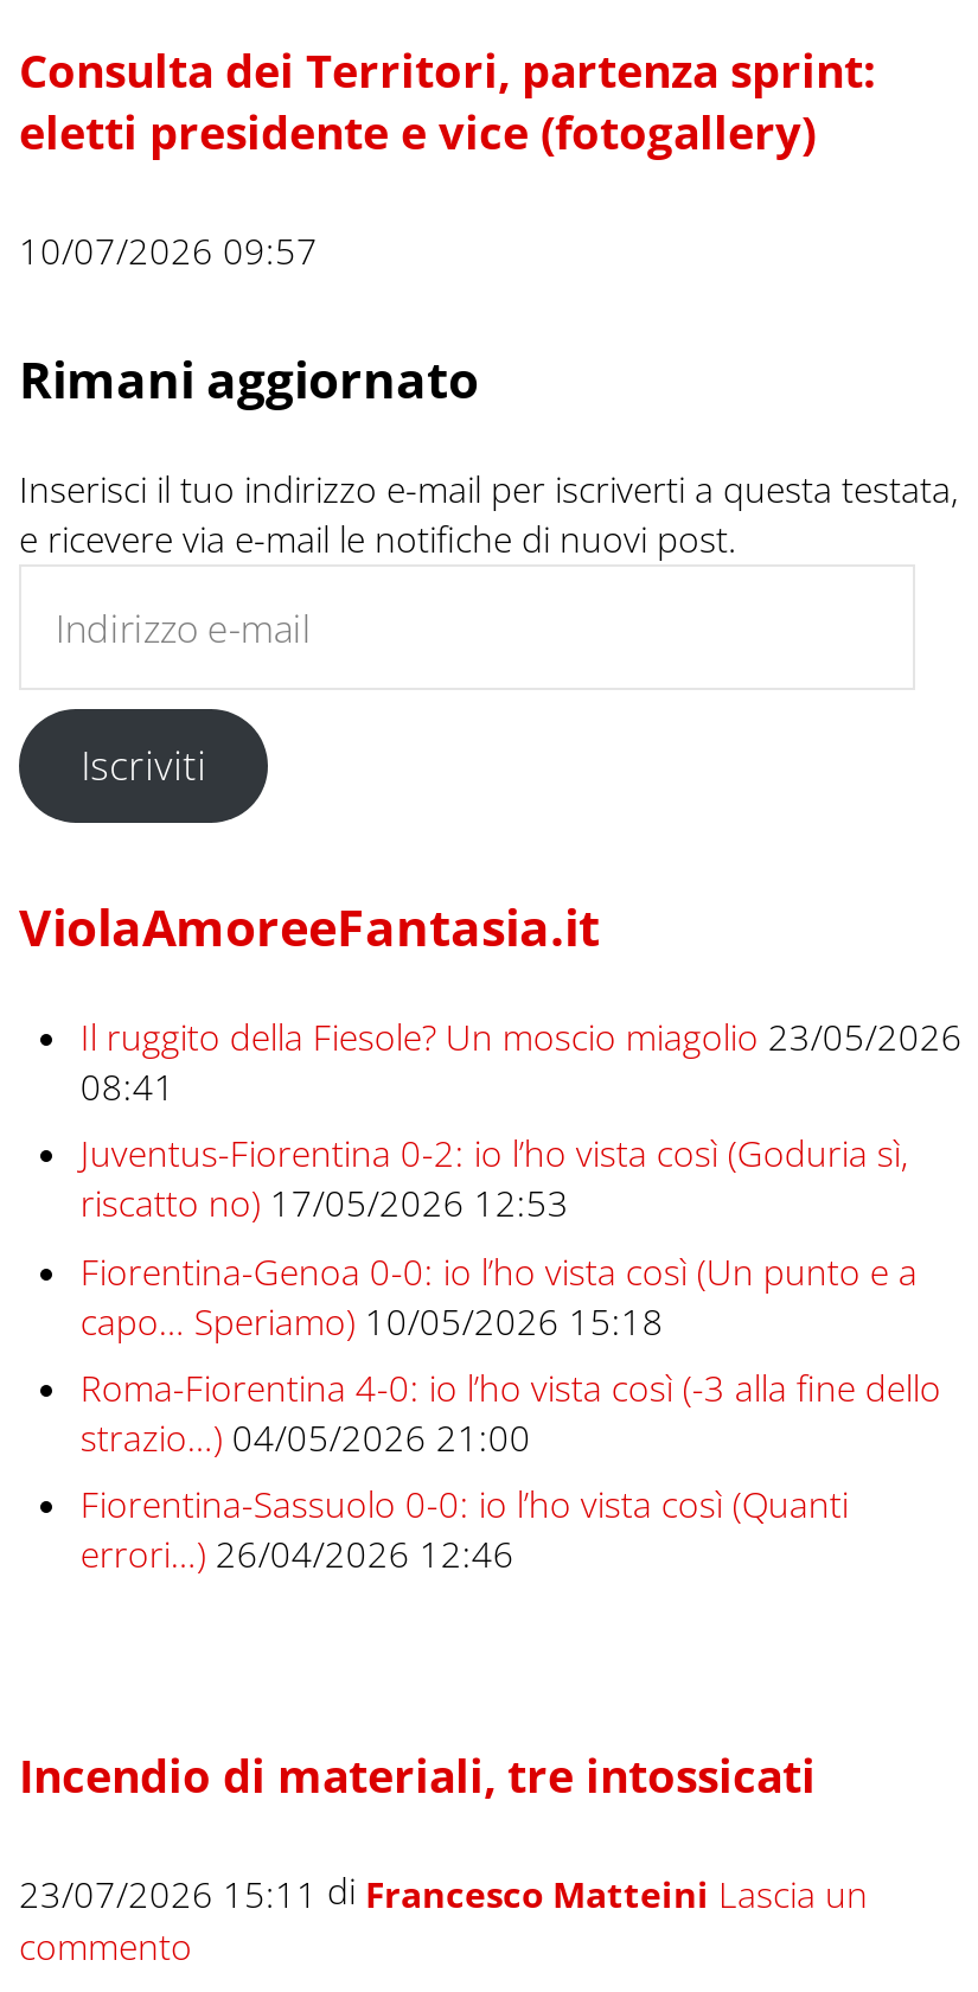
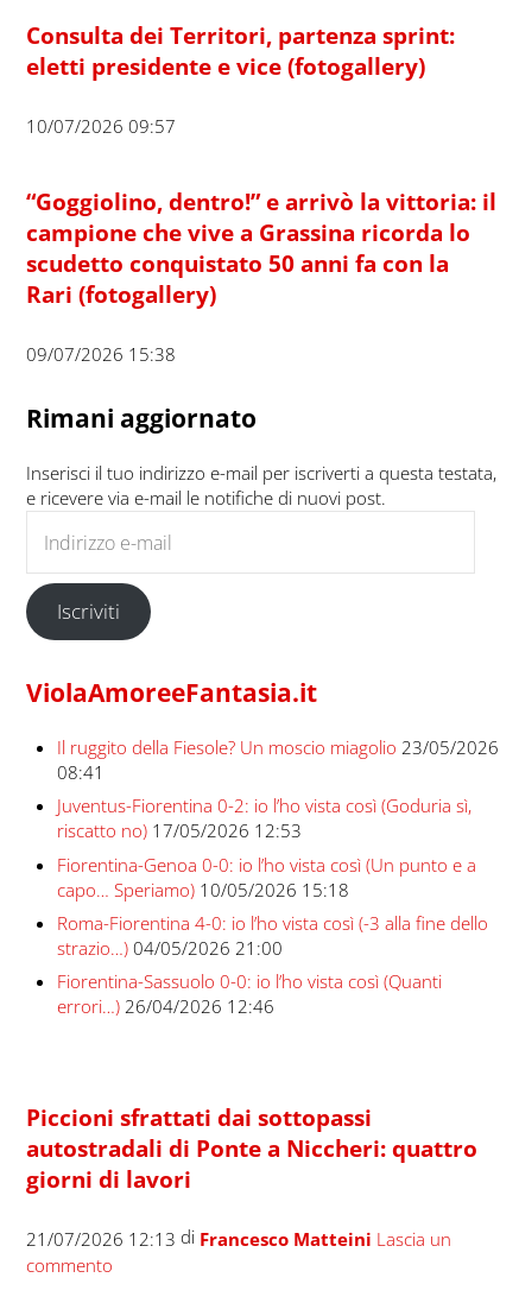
+ “Goggiolino, dentro!” e arrivò la vittoria: il
+ campione che vive a Grassina ricorda lo
+ scudetto conquistato 50 anni fa con la
+ Rari (fotogallery)
+ 09/07/2026 15:38

- Incendio di materiali, tre intossicati
+ Piccioni sfrattati dai sottopassi
+ autostradali di Ponte a Niccheri: quattro
+ giorni di lavori

- 23/07/2026 15:11 di Francesco Matteini Lascia un
+ 21/07/2026 12:13 di Francesco Matteini Lascia un
